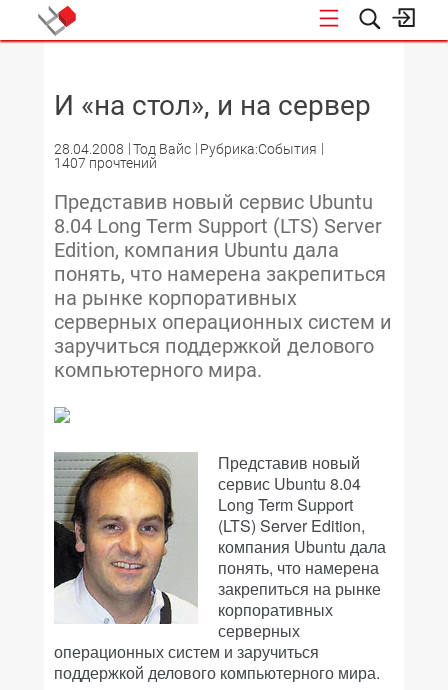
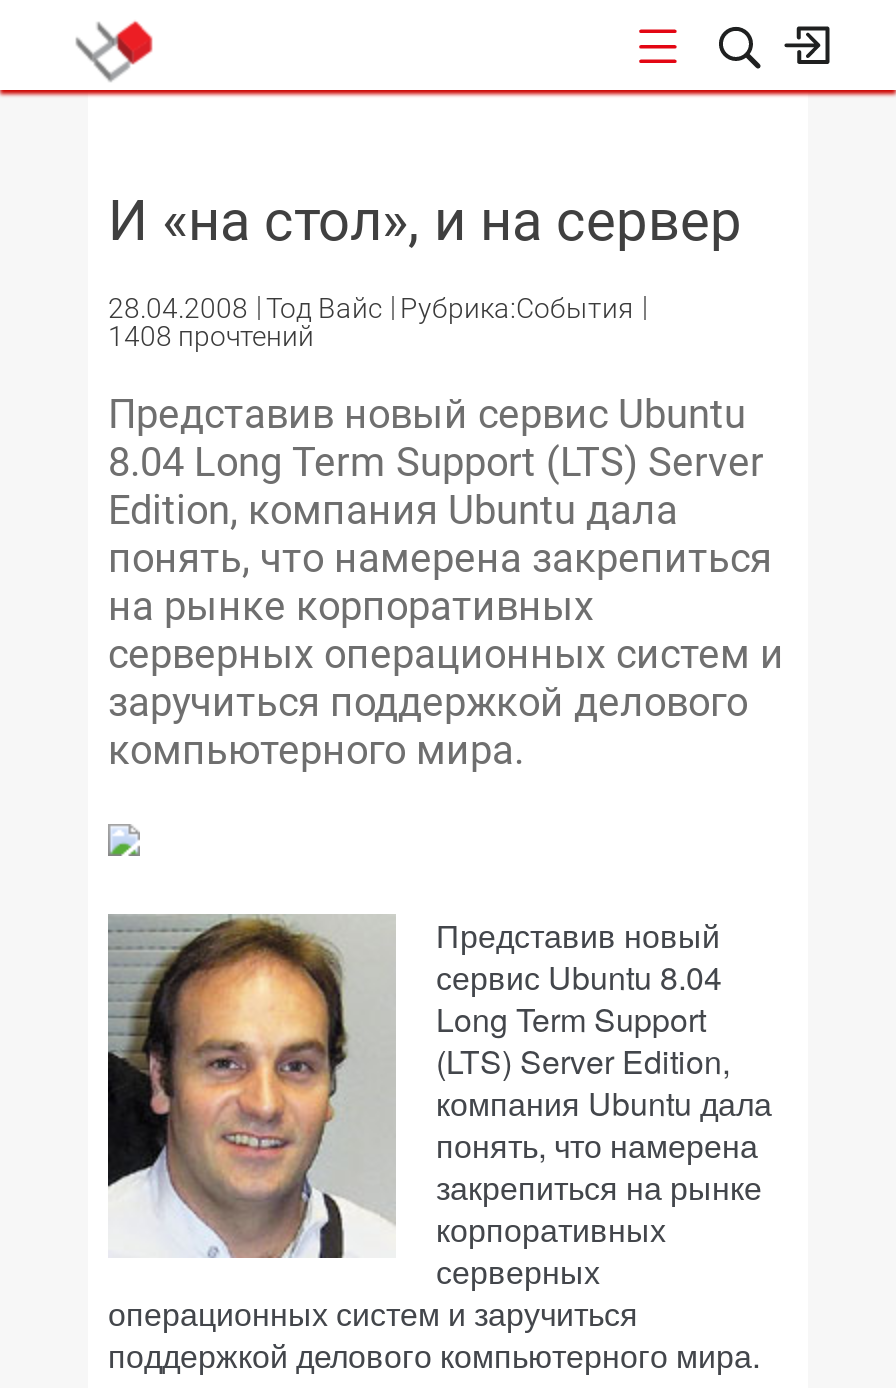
- 1407 прочтений
+ 1408 прочтений
